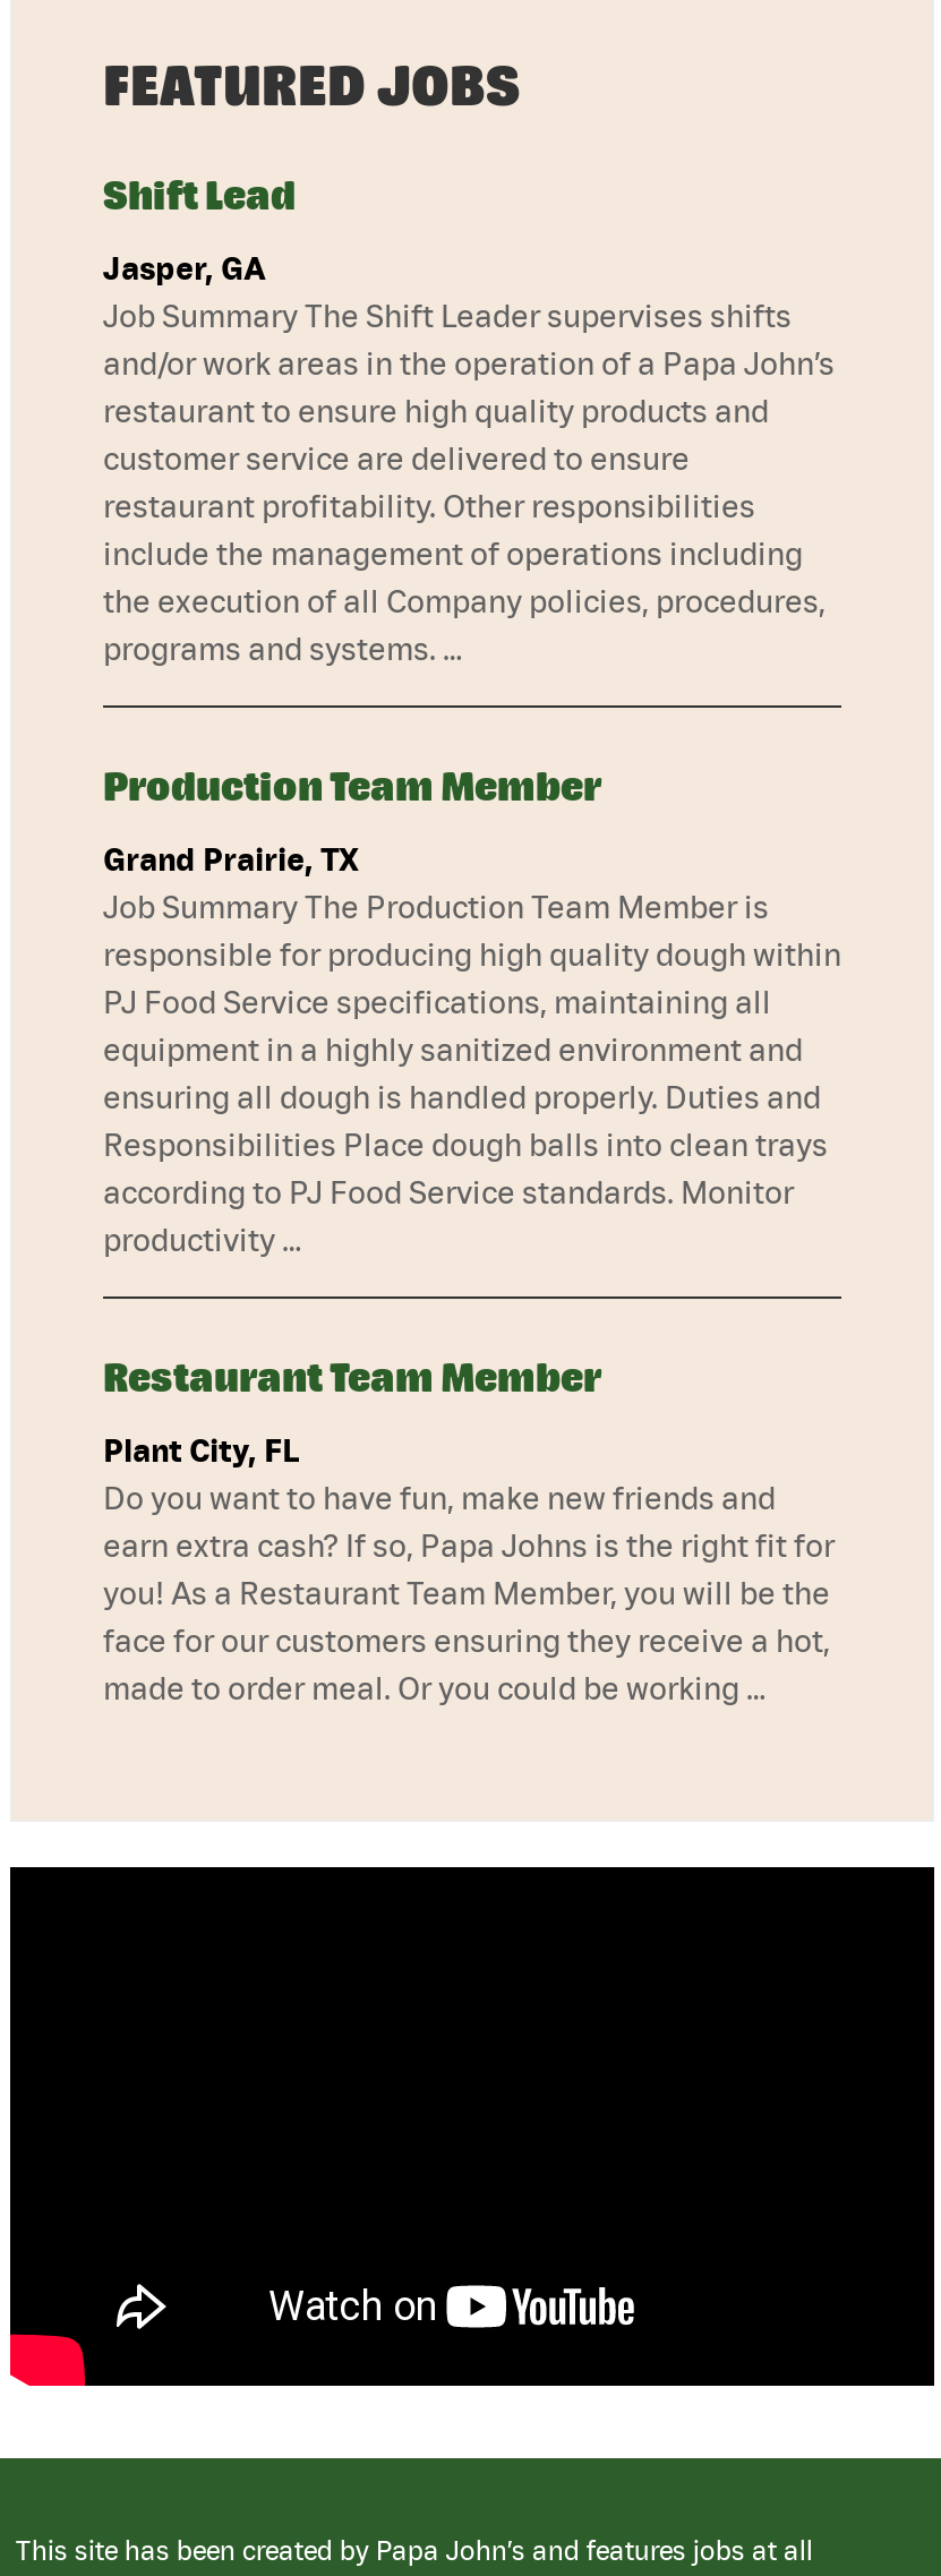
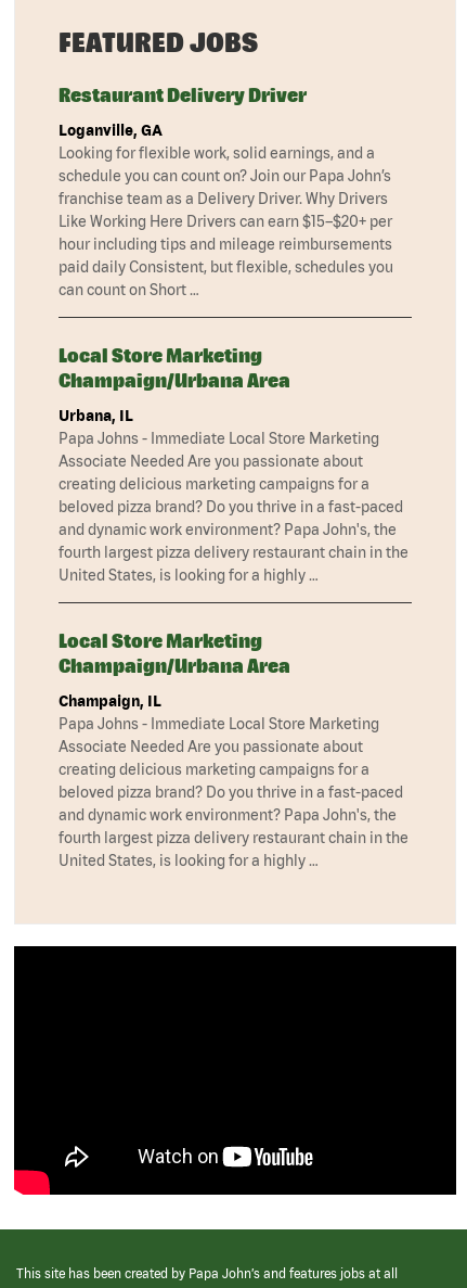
- Shift Lead
+ Restaurant Delivery Driver

- Jasper, GA
- Job Summary The Shift Leader supervises shifts
- and/or work areas in the operation of a Papa John’s
- restaurant to ensure high quality products and
- customer service are delivered to ensure
- restaurant profitability. Other responsibilities
- include the management of operations including
- the execution of all Company policies, procedures,
- programs and systems. …
+ Loganville, GA
+ Looking for flexible work, solid earnings, and a
+ schedule you can count on? Join our Papa John’s
+ franchise team as a Delivery Driver. Why Drivers
+ Like Working Here Drivers can earn $15–$20+ per
+ hour including tips and mileage reimbursements
+ paid daily Consistent, but flexible, schedules you
+ can count on Short …

- Production Team Member
+ Local Store Marketing
+ Champaign/Urbana Area

- Grand Prairie, TX
- Job Summary The Production Team Member is
- responsible for producing high quality dough within
- PJ Food Service specifications, maintaining all
- equipment in a highly sanitized environment and
- ensuring all dough is handled properly. Duties and
- Responsibilities Place dough balls into clean trays
- according to PJ Food Service standards. Monitor
- productivity …
+ Urbana, IL
+ Papa Johns - Immediate Local Store Marketing
+ Associate Needed Are you passionate about
+ creating delicious marketing campaigns for a
+ beloved pizza brand? Do you thrive in a fast-paced
+ and dynamic work environment? Papa John's, the
+ fourth largest pizza delivery restaurant chain in the
+ United States, is looking for a highly …

- Restaurant Team Member
+ Local Store Marketing
+ Champaign/Urbana Area

- Plant City, FL
- Do you want to have fun, make new friends and
- earn extra cash? If so, Papa Johns is the right fit for
- you! As a Restaurant Team Member, you will be the
- face for our customers ensuring they receive a hot,
- made to order meal. Or you could be working …
+ Champaign, IL
+ Papa Johns - Immediate Local Store Marketing
+ Associate Needed Are you passionate about
+ creating delicious marketing campaigns for a
+ beloved pizza brand? Do you thrive in a fast-paced
+ and dynamic work environment? Papa John's, the
+ fourth largest pizza delivery restaurant chain in the
+ United States, is looking for a highly …
